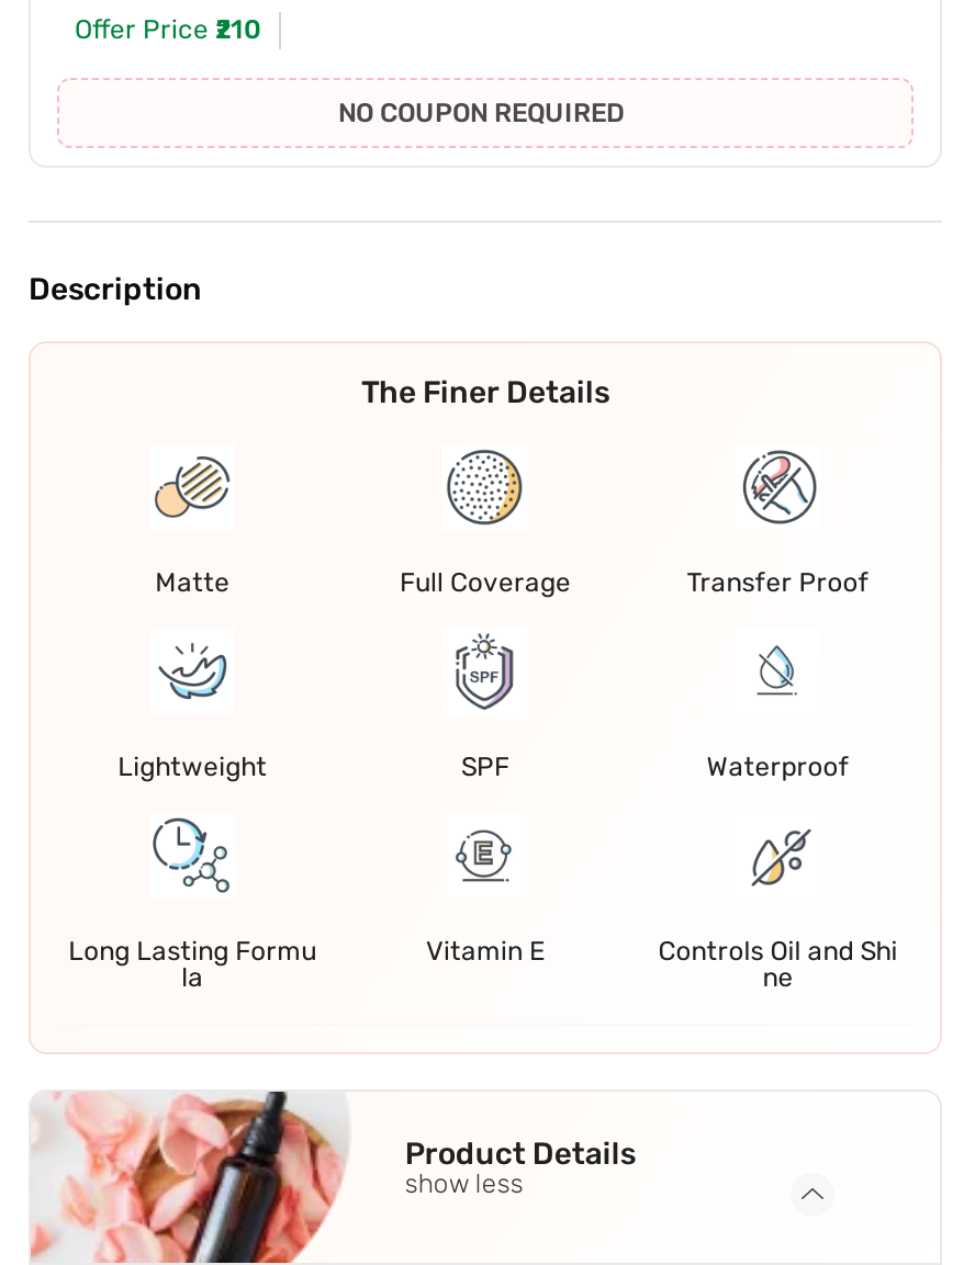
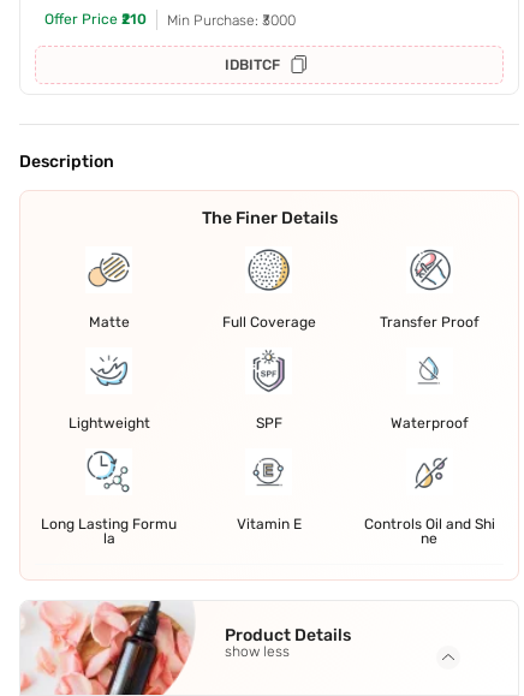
- NO COUPON REQUIRED
+ Min Purchase: ₹3000
+ IDBITCF
